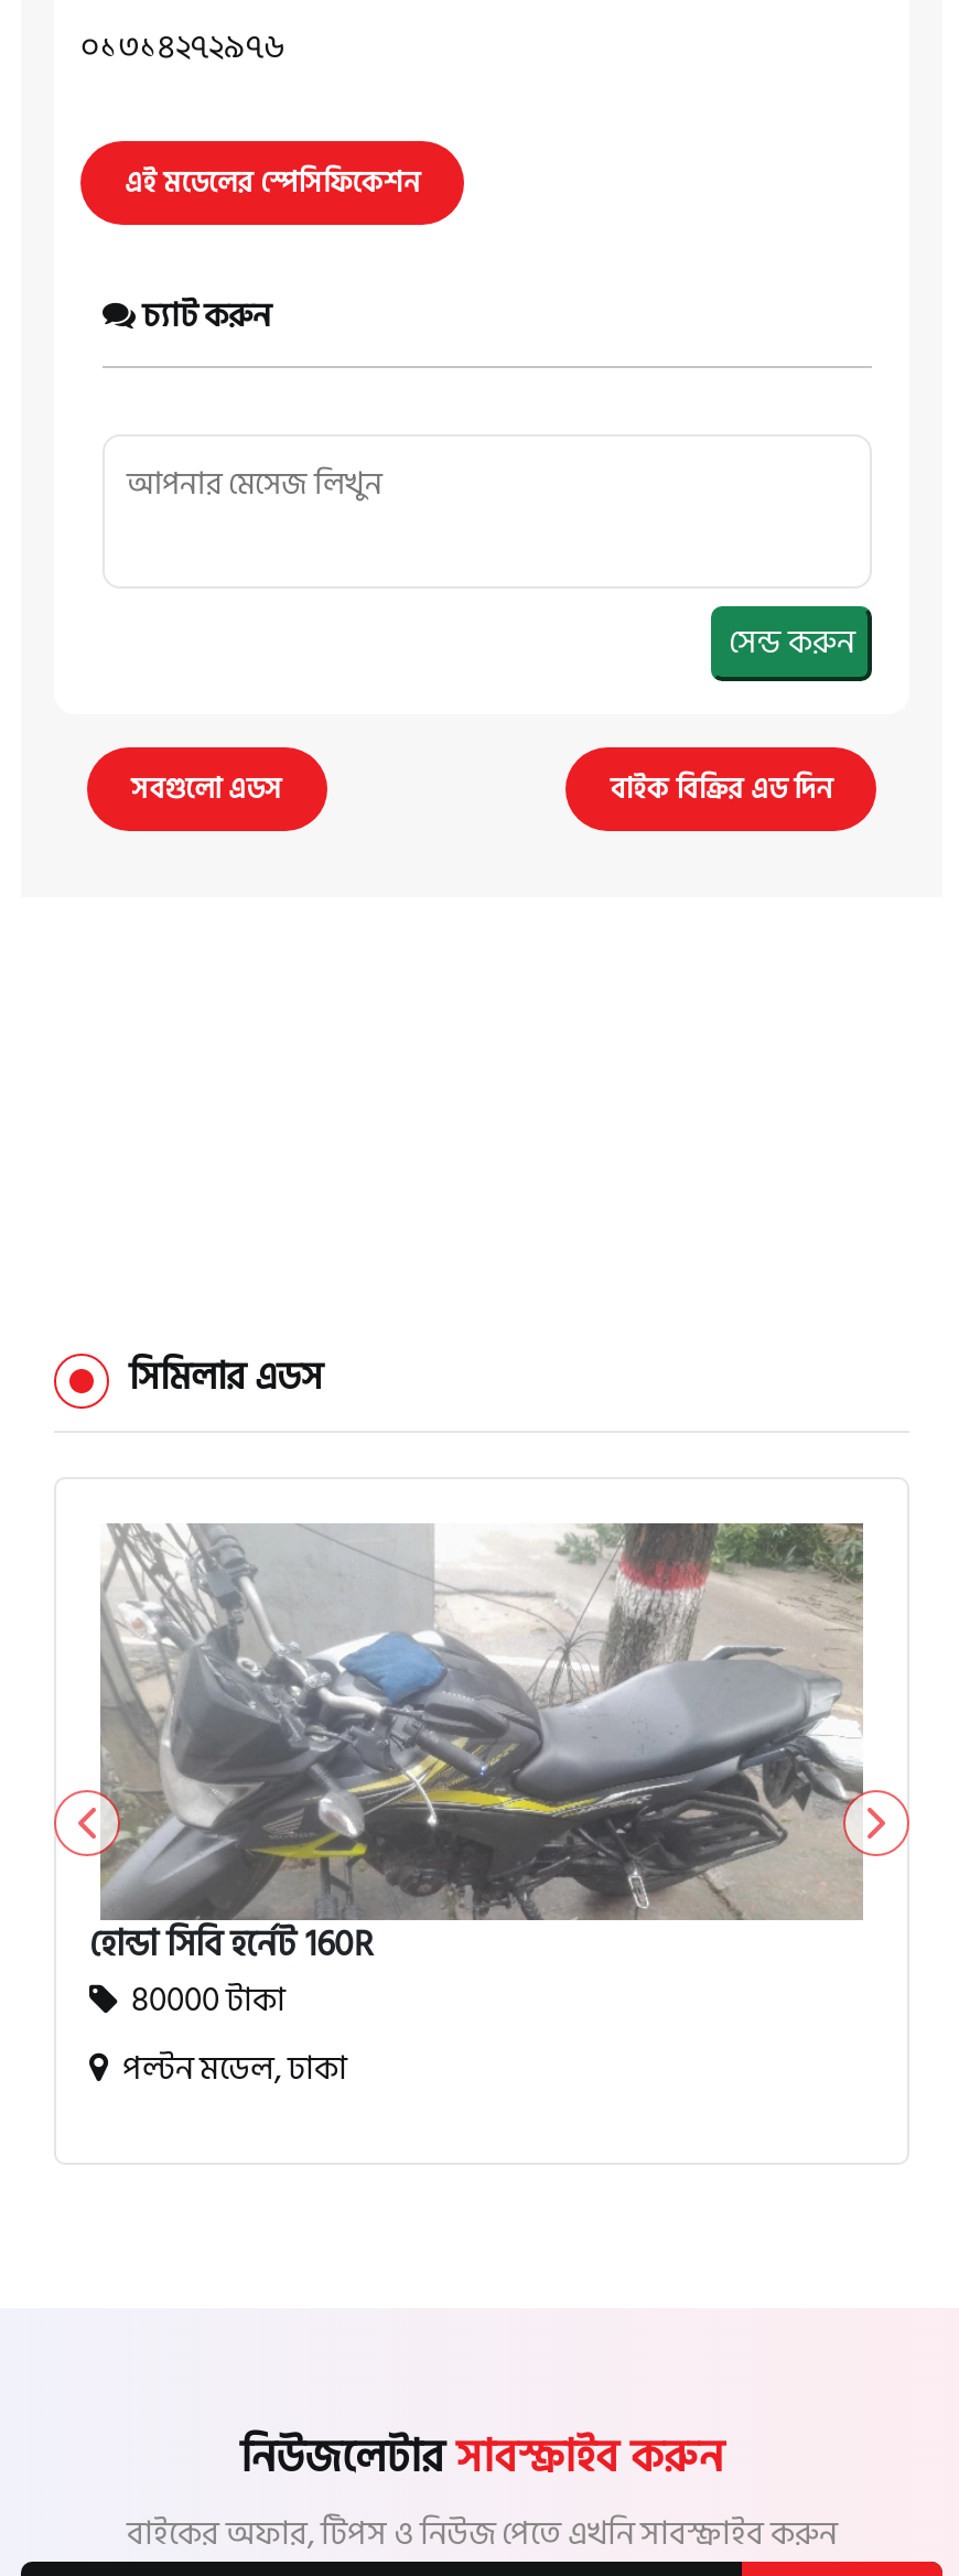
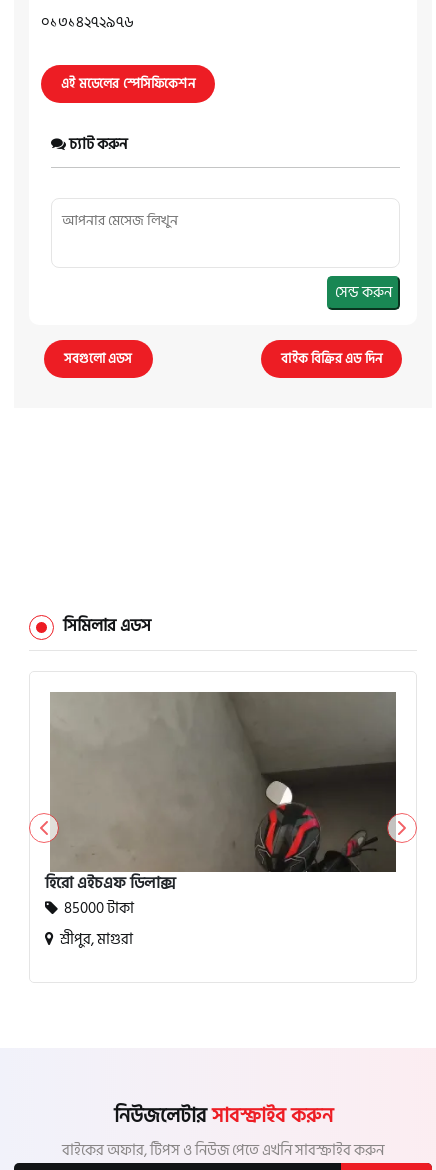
- [image]
- হোন্ডা সিবি হর্নেট 160R
- 80000 টাকা
- পল্টন মডেল, ঢাকা
+ [image]
+ হিরো এইচএফ ডিলাক্স
+ 85000 টাকা
+ শ্রীপুর, মাগুরা
